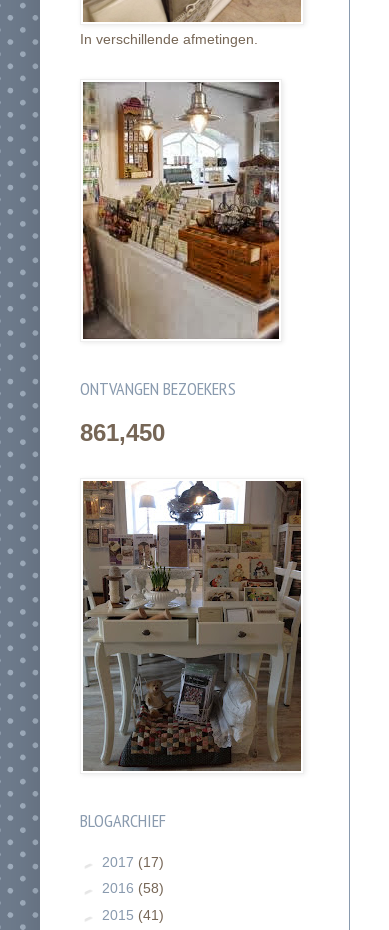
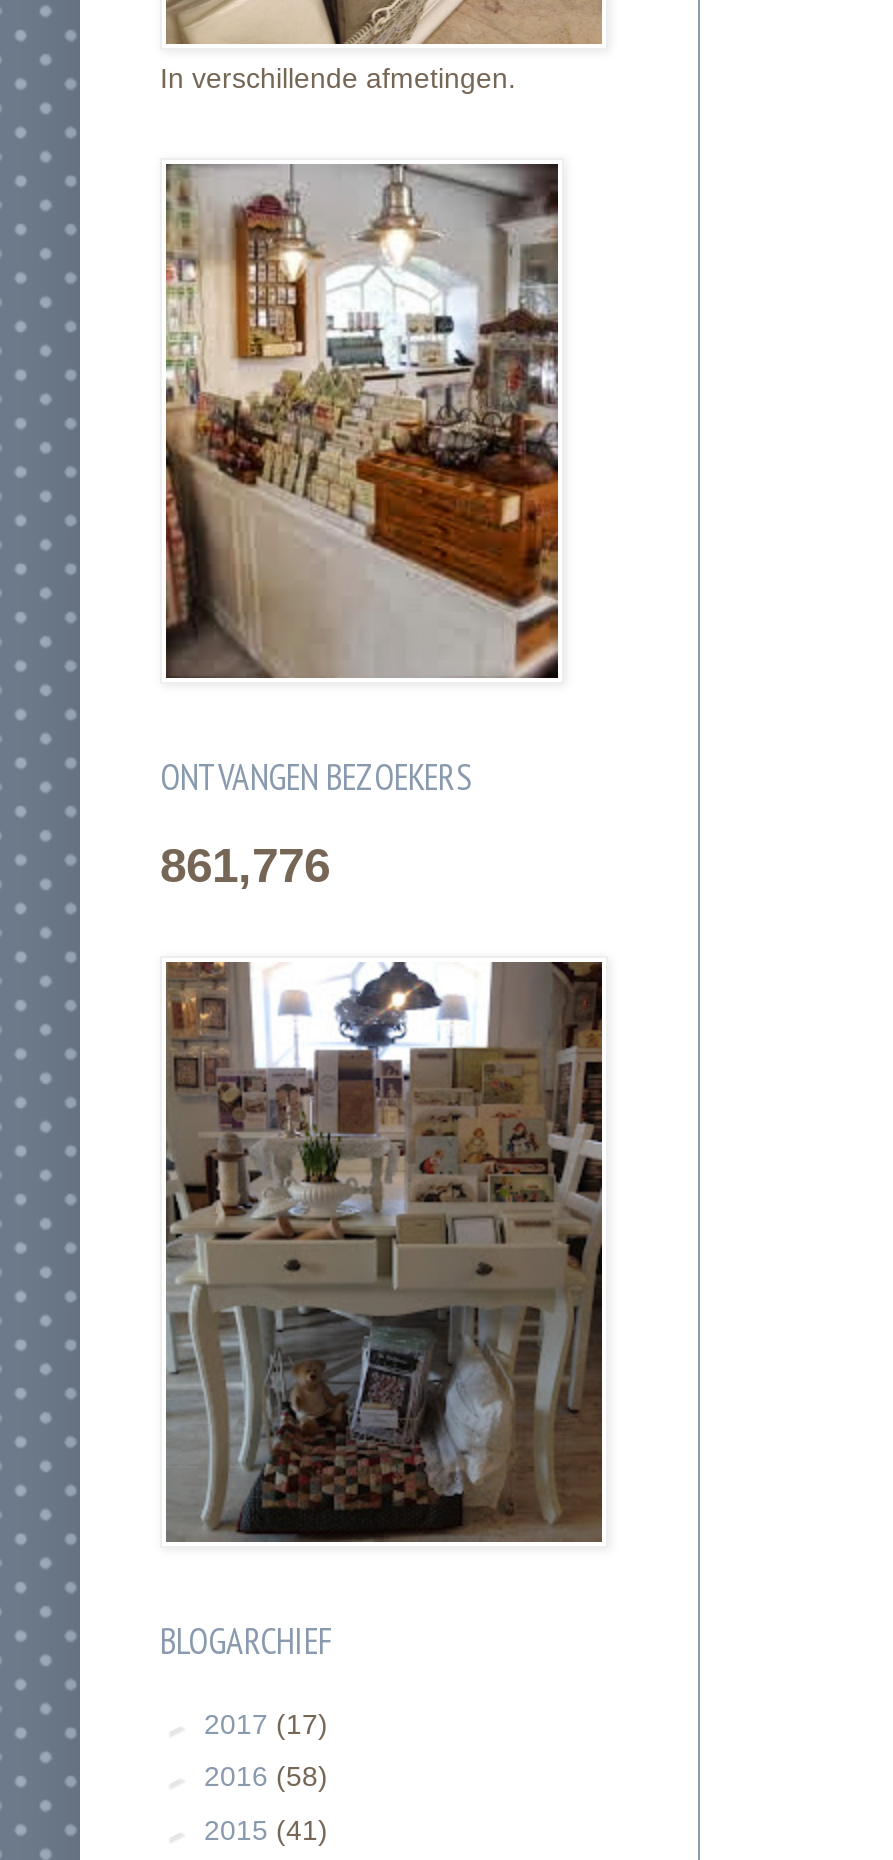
- 861,450
+ 861,776
